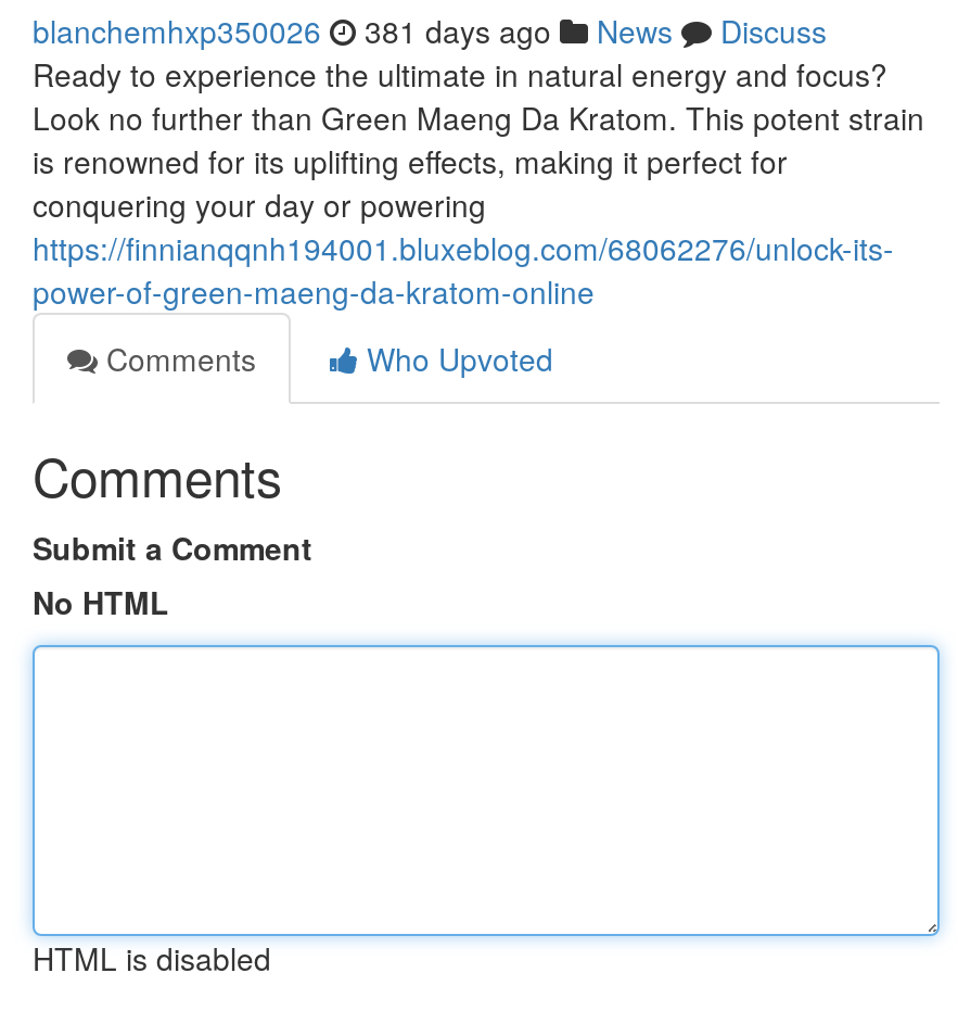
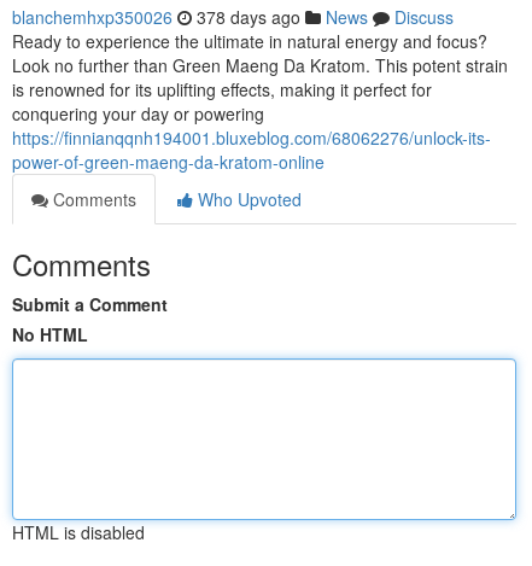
- blanchemhxp350026 381 days ago News Discuss
+ blanchemhxp350026 378 days ago News Discuss
